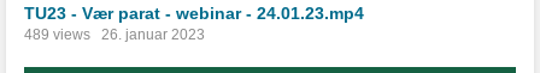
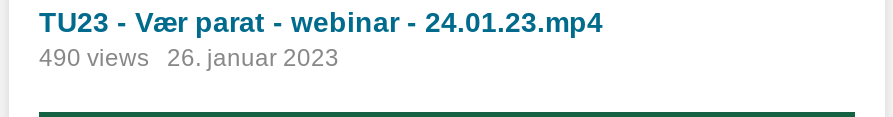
- 489 views 26. januar 2023
+ 490 views 26. januar 2023
